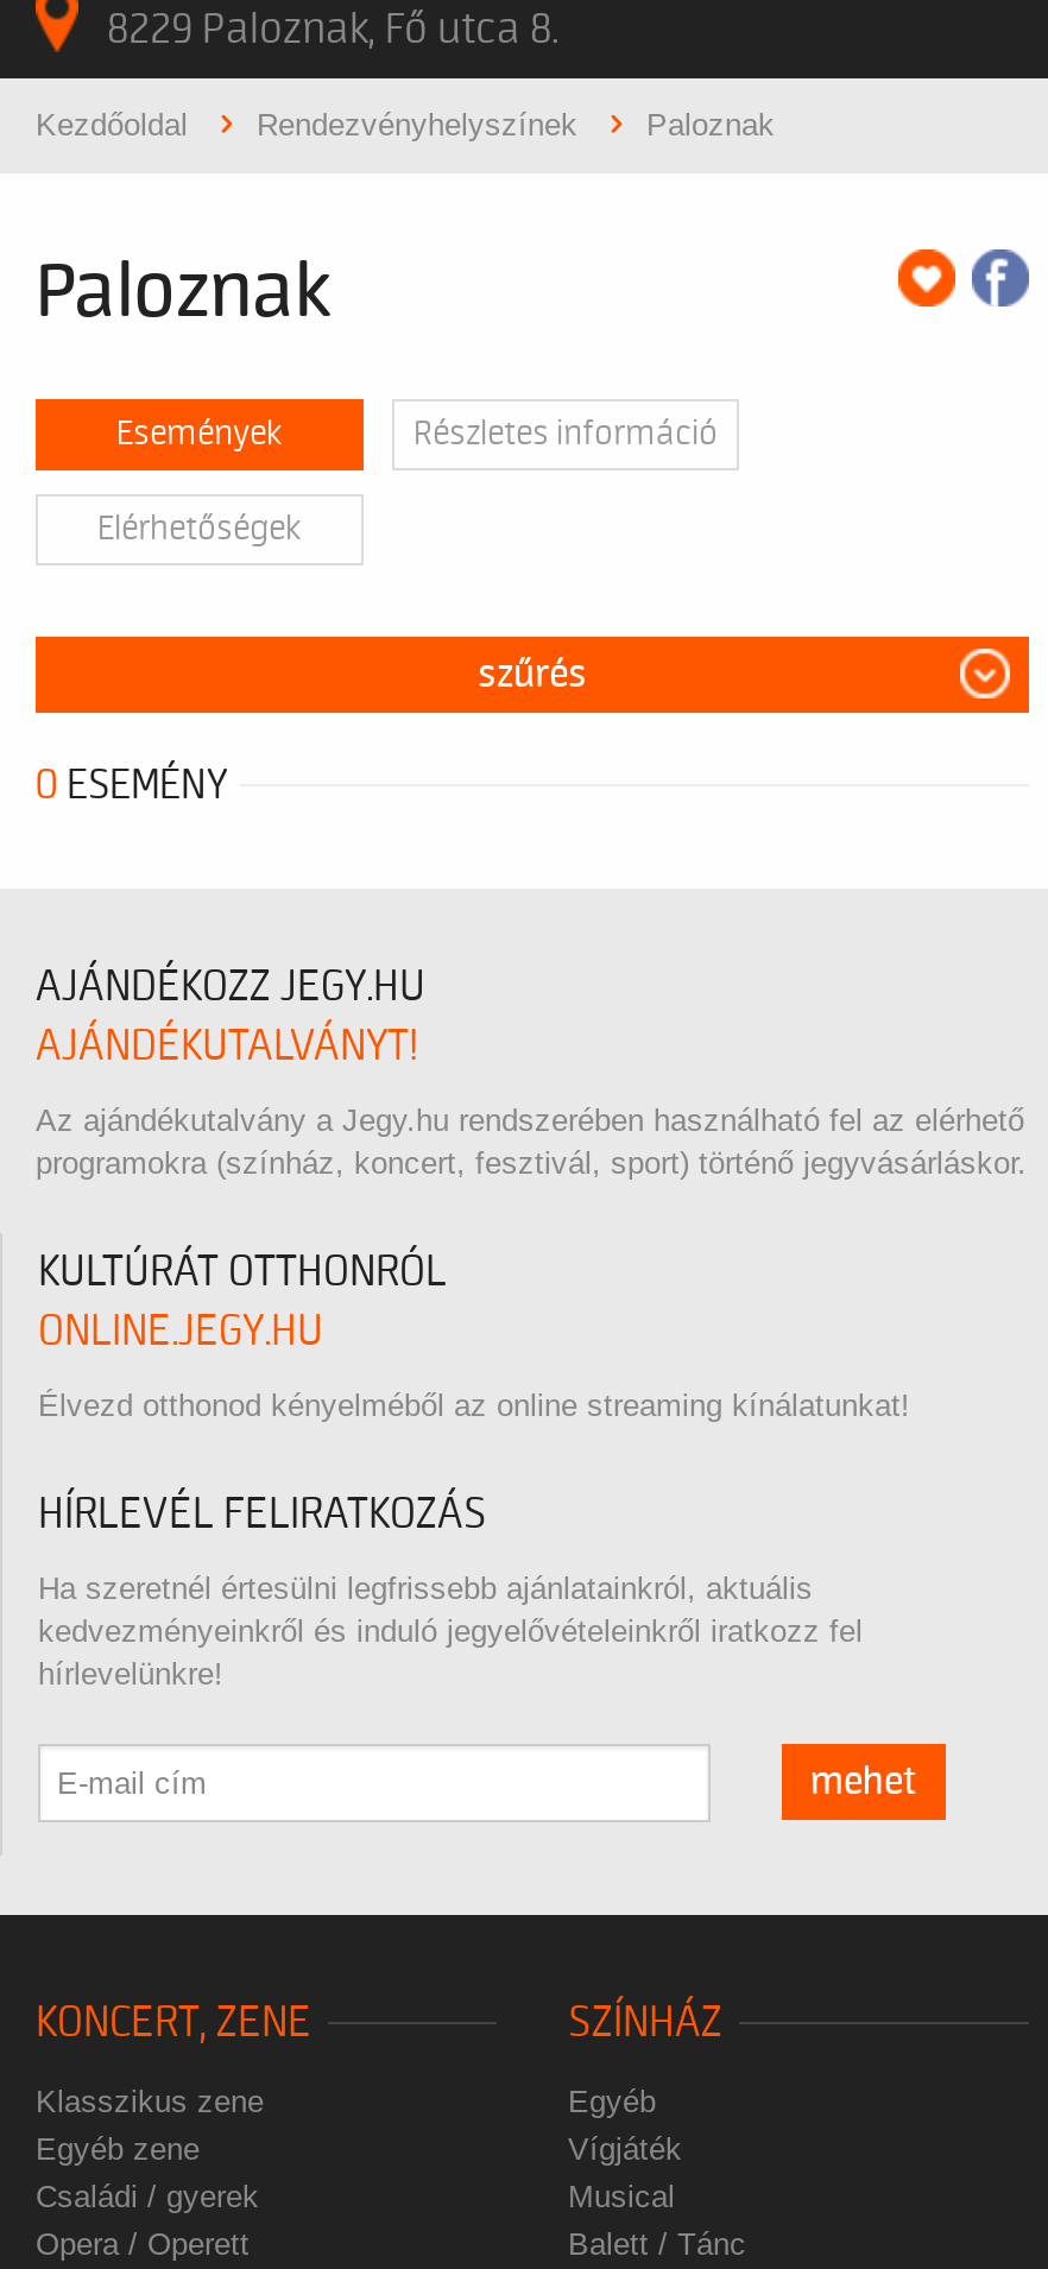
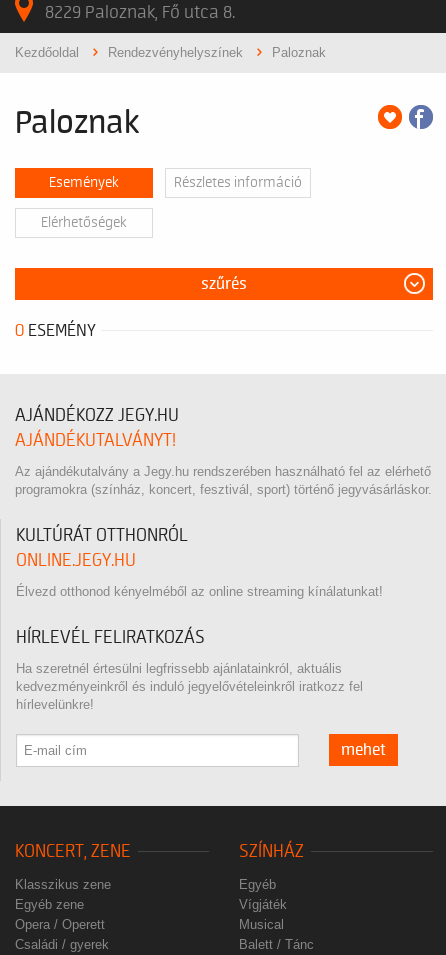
moved down: Családi / gyerek

moved up: Opera / Operett
